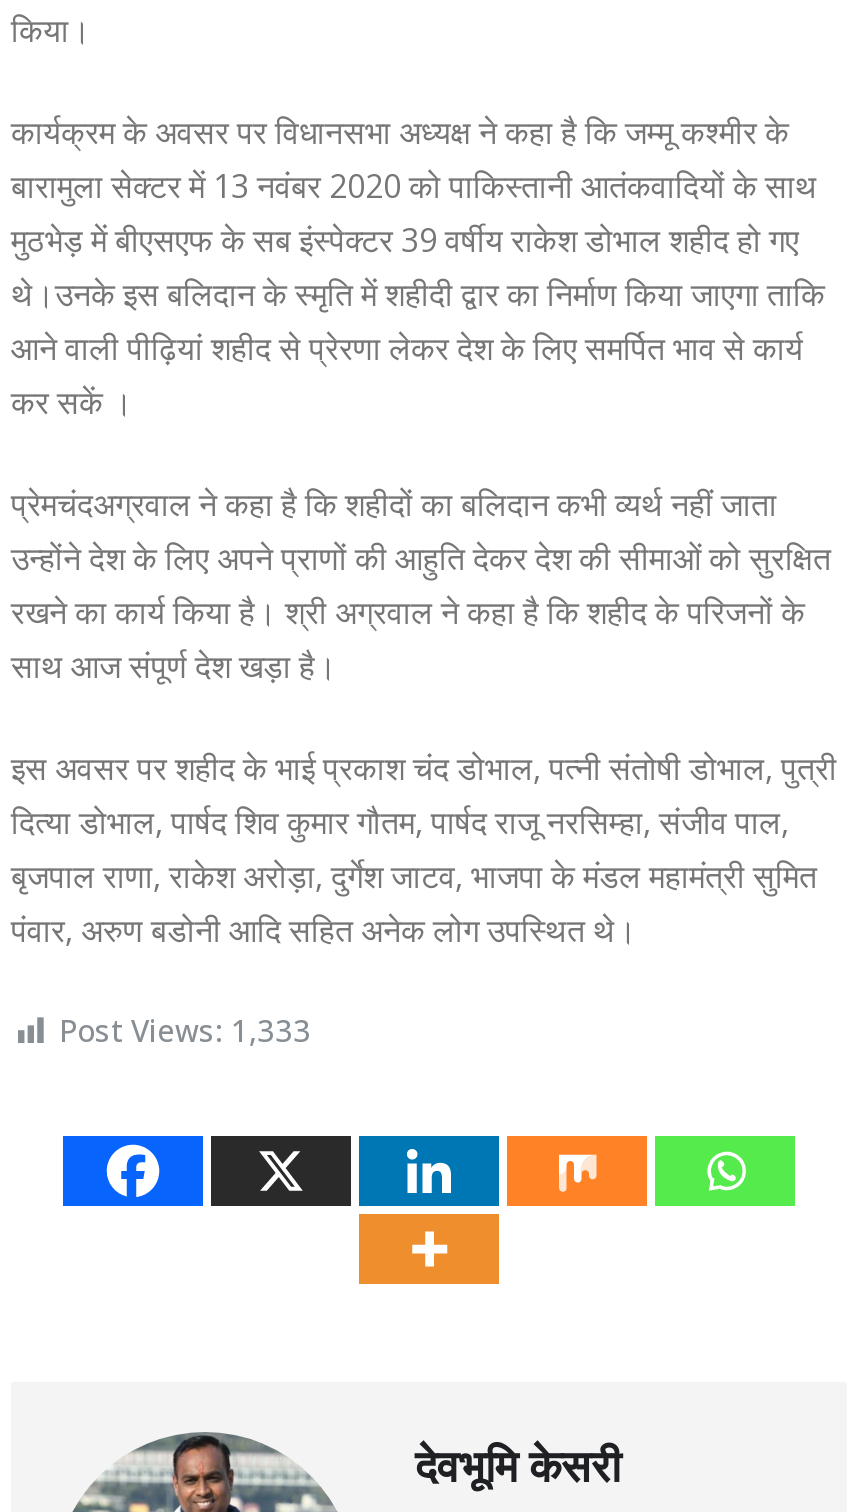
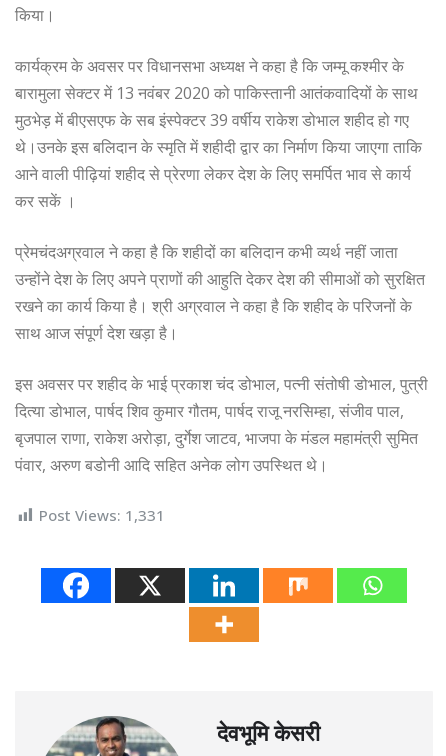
- Post Views: 1,333
+ Post Views: 1,331
